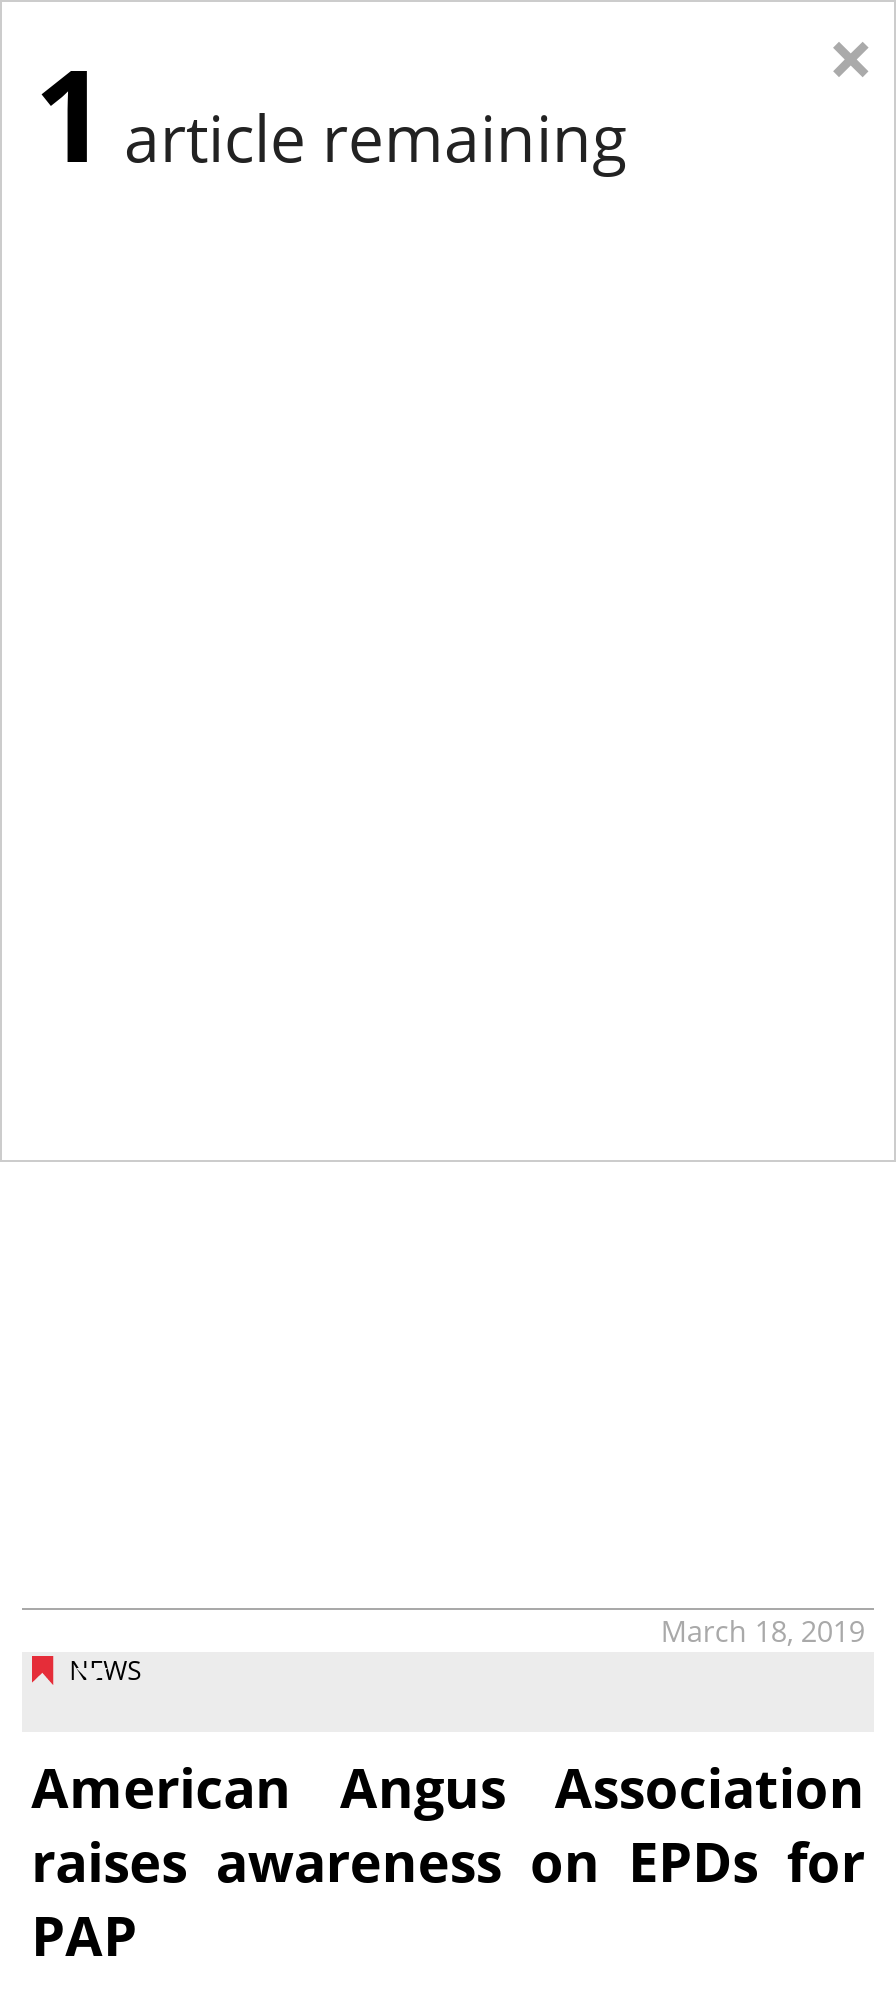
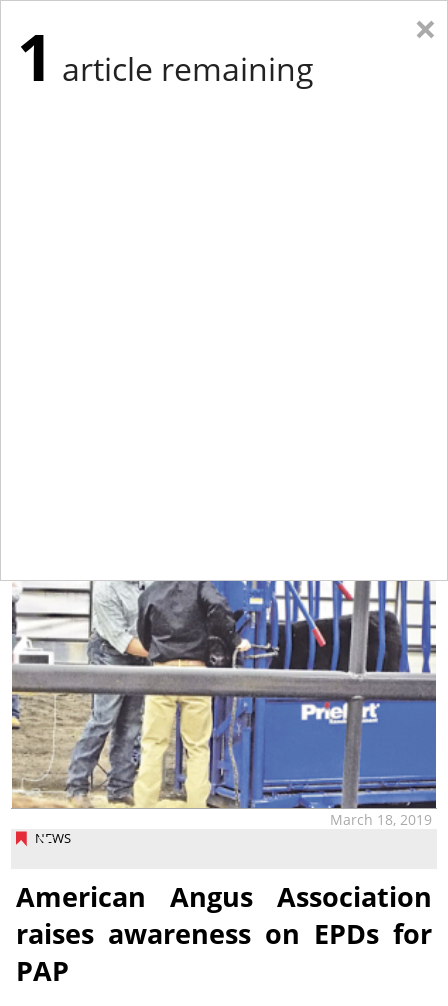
+ [image]
